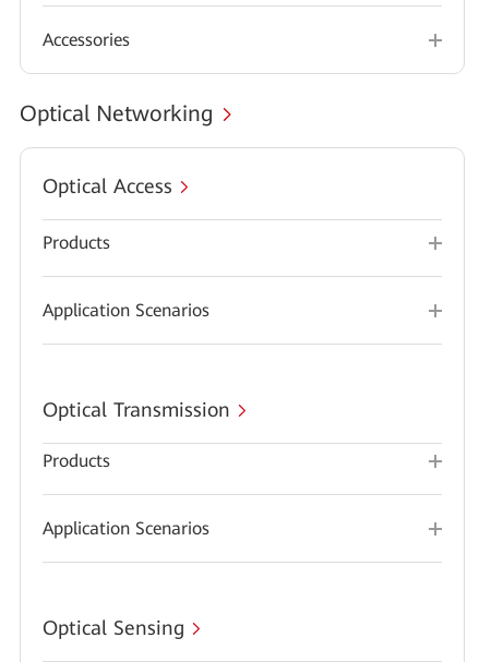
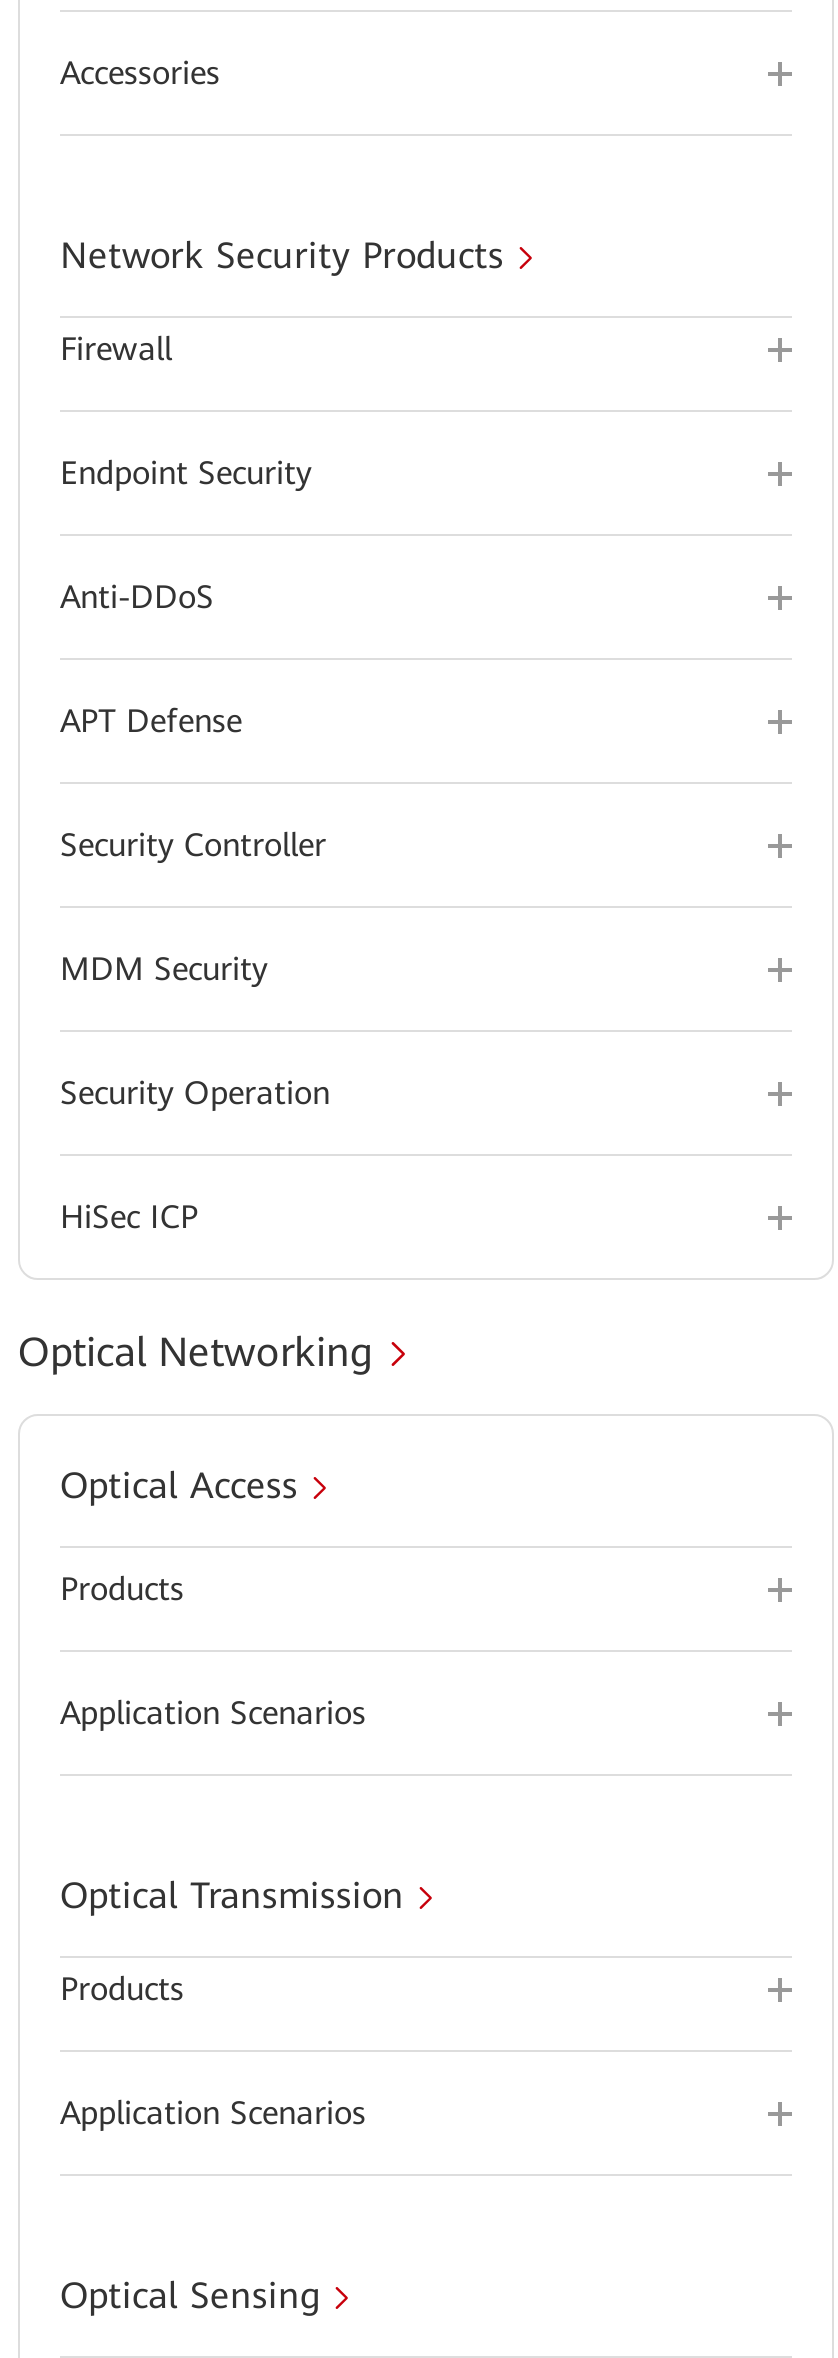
+ Network Security Products
+ Firewall
+ Endpoint Security
+ Anti-DDoS
+ APT Defense
+ Security Controller
+ MDM Security
+ Security Operation
+ HiSec ICP
